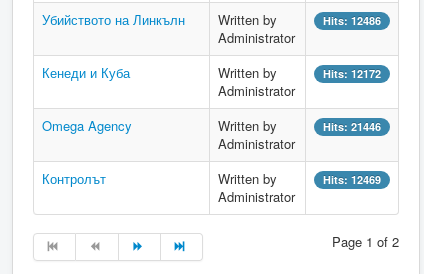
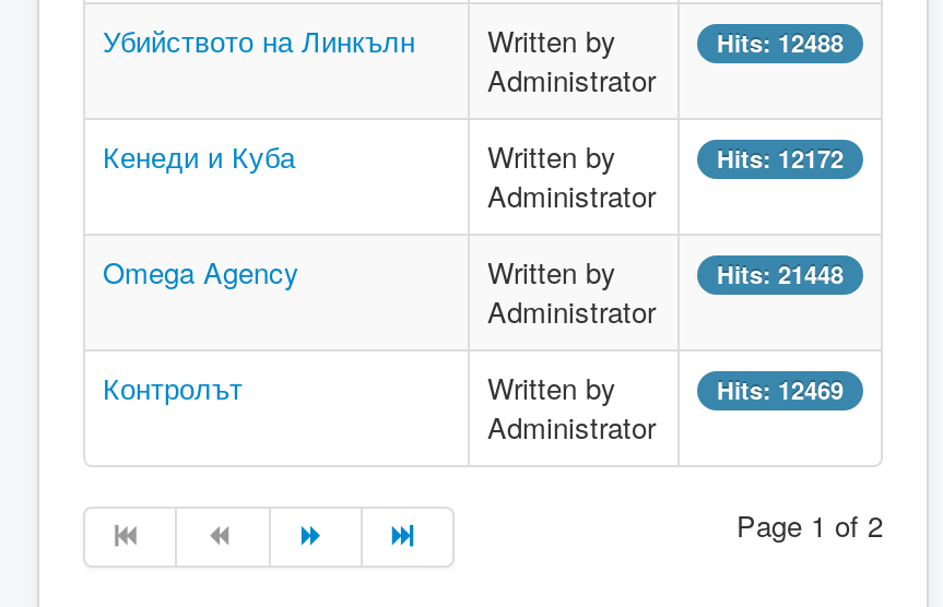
- Hits: 12486
+ Hits: 12488

- Hits: 21446
+ Hits: 21448
